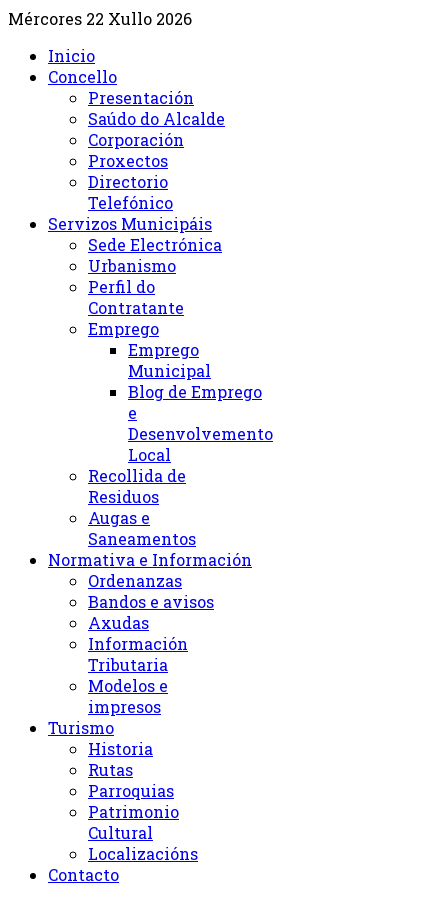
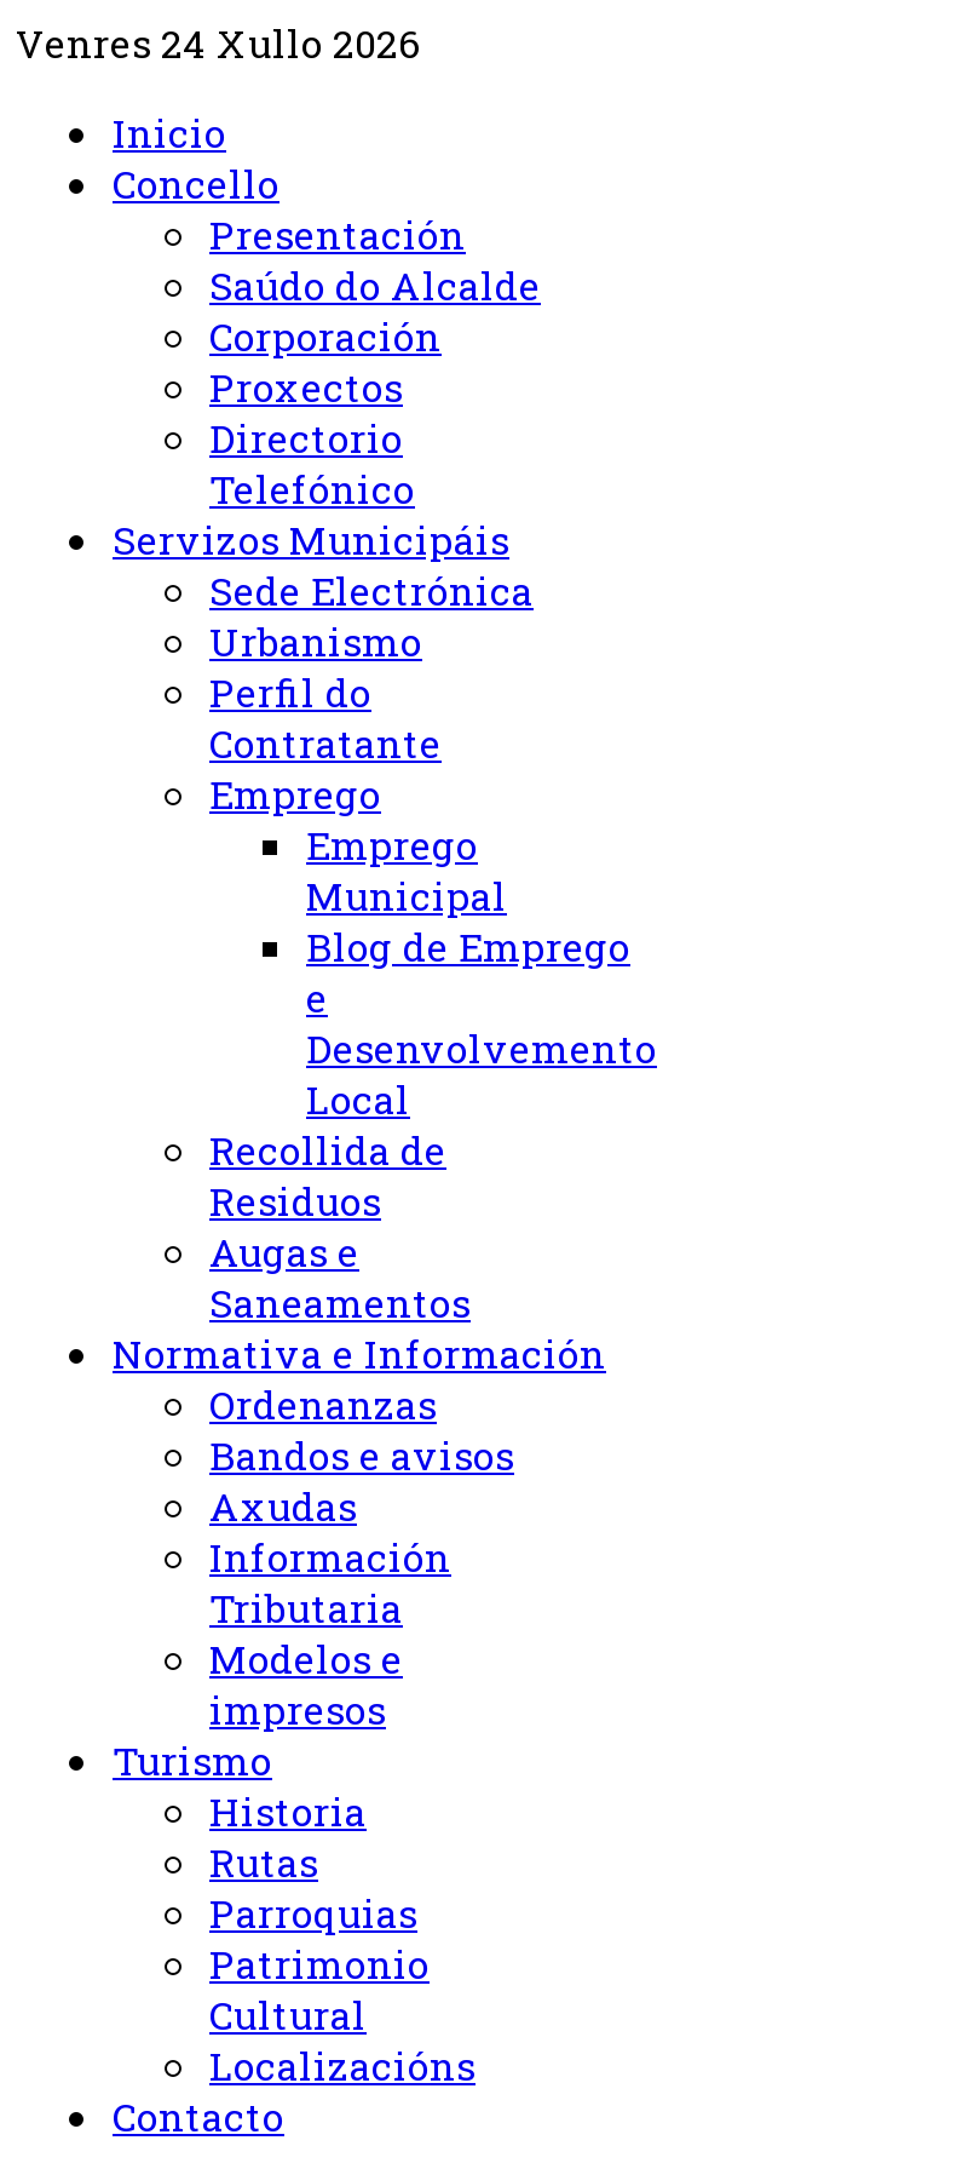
- Mércores 22 Xullo 2026
+ Venres 24 Xullo 2026
